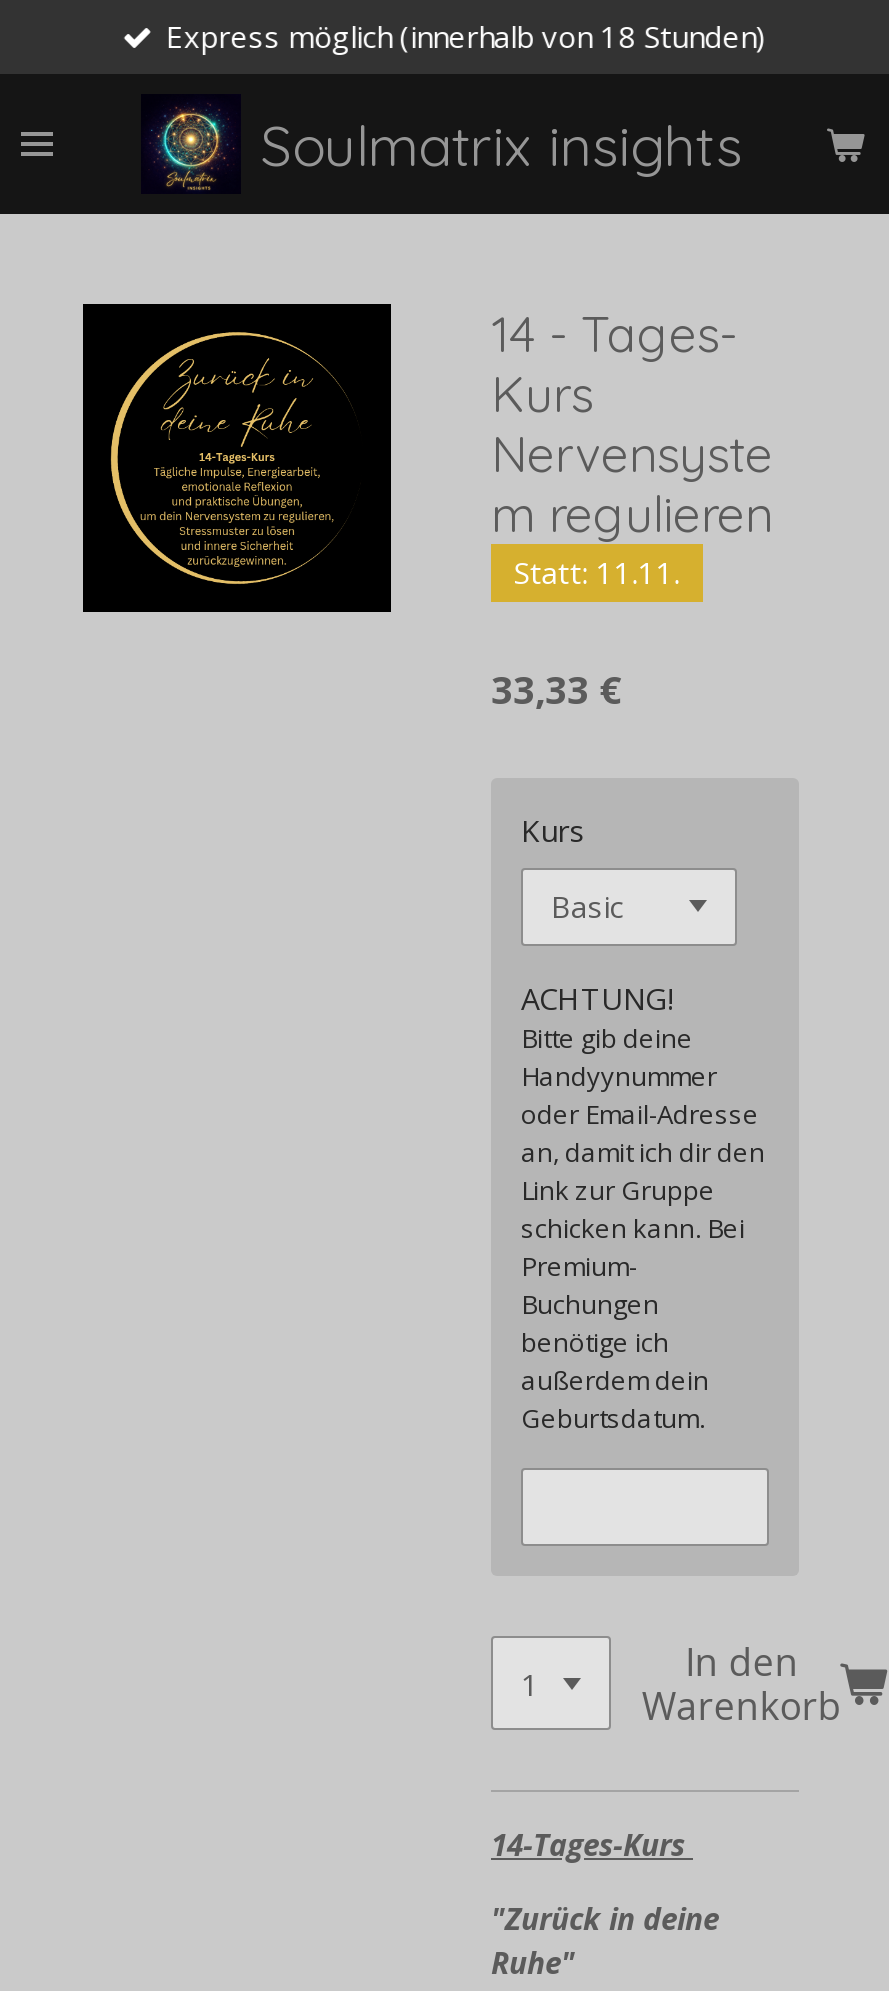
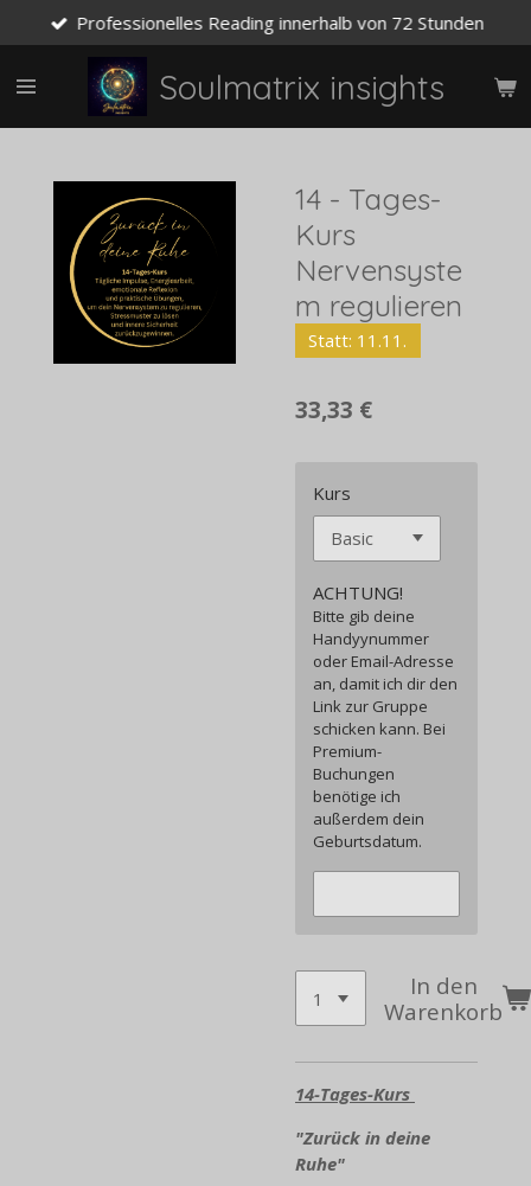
- Express möglich (innerhalb von 18 Stunden)
+ Professionelles Reading innerhalb von 72 Stunden
